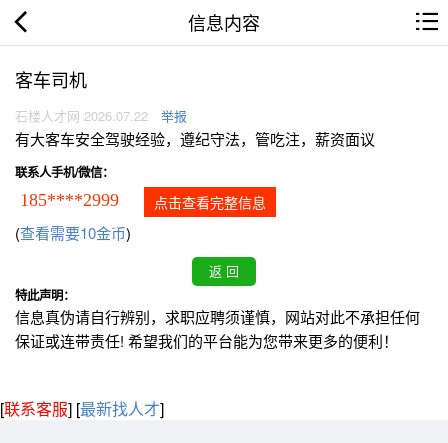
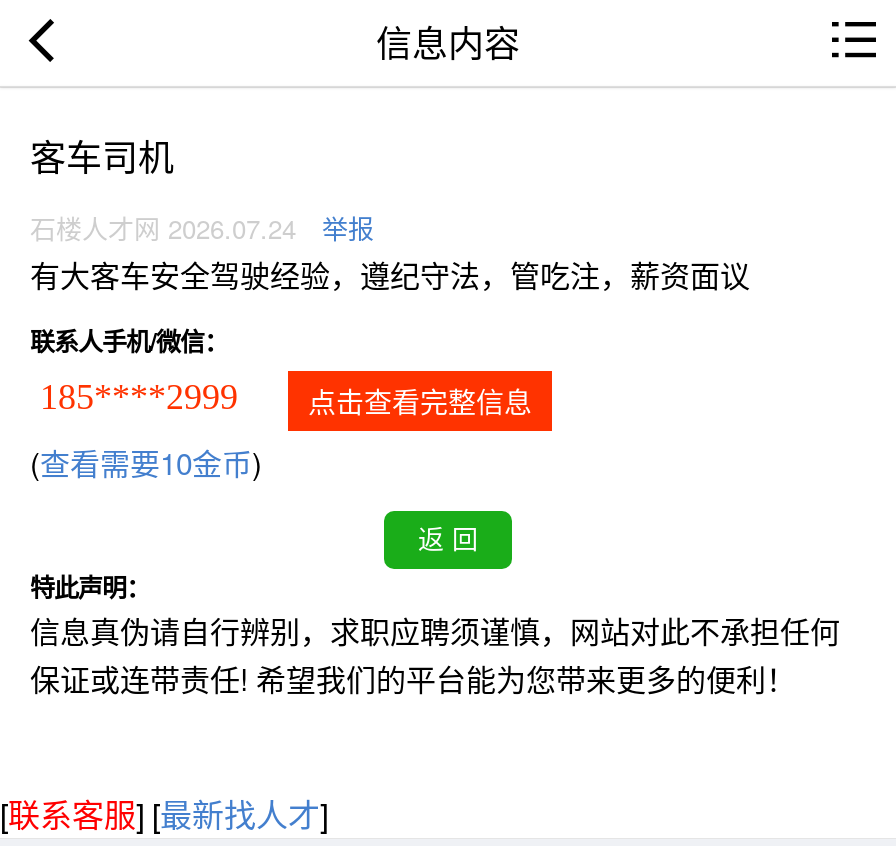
- 石楼人才网 2026.07.22 举报
+ 石楼人才网 2026.07.24 举报
